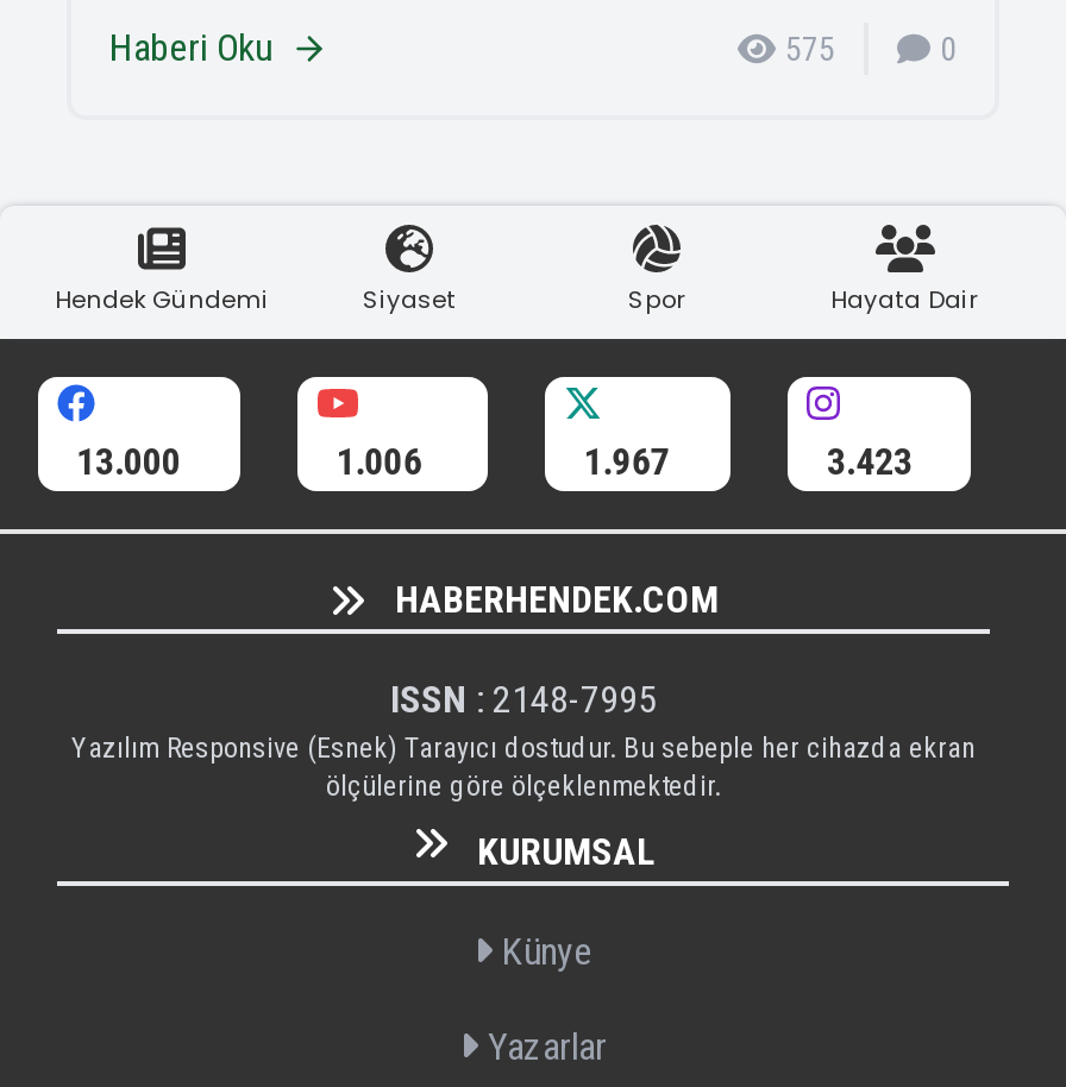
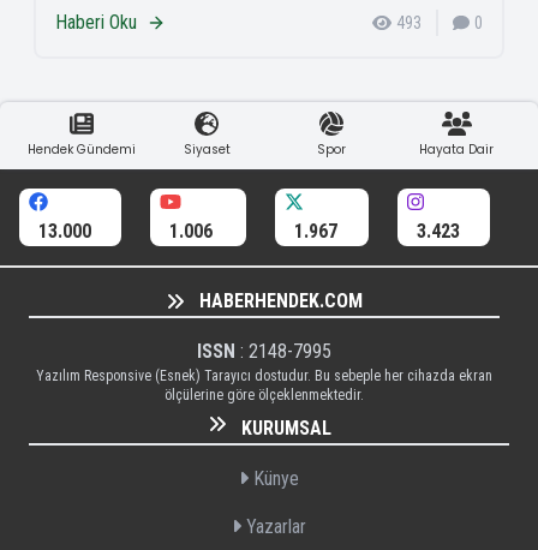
- 575
+ 493
